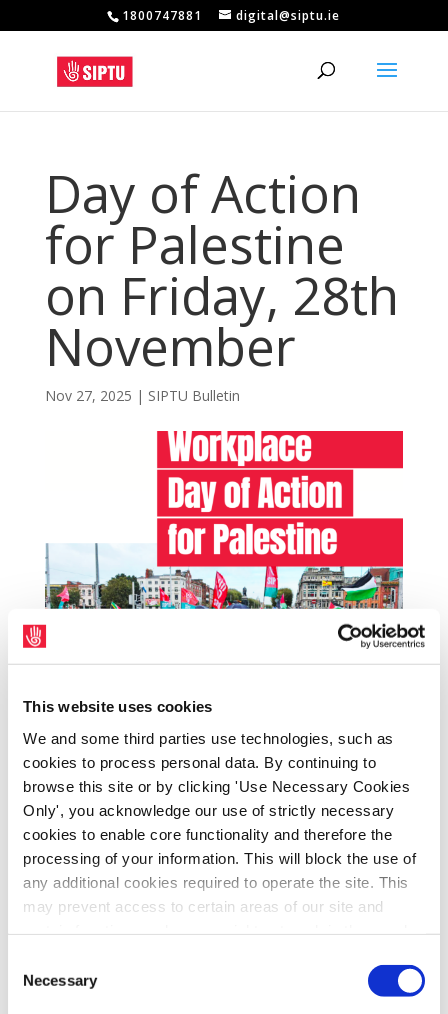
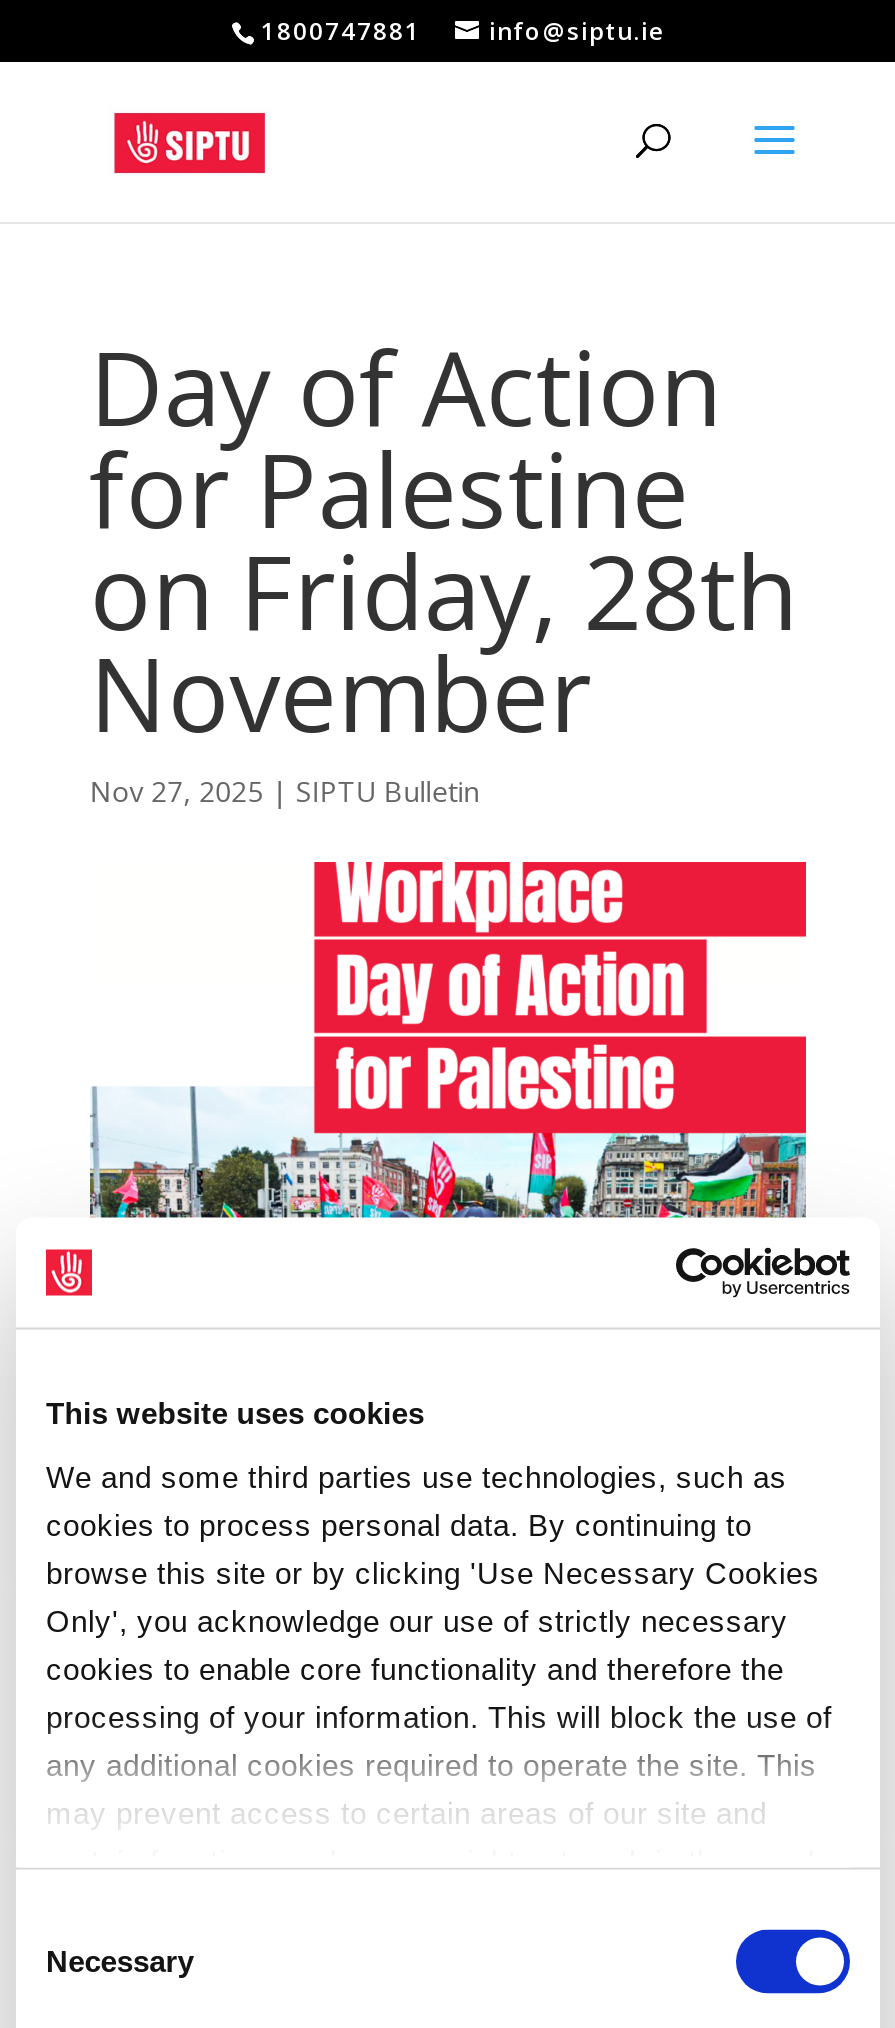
- digital@siptu.ie
+ info@siptu.ie
